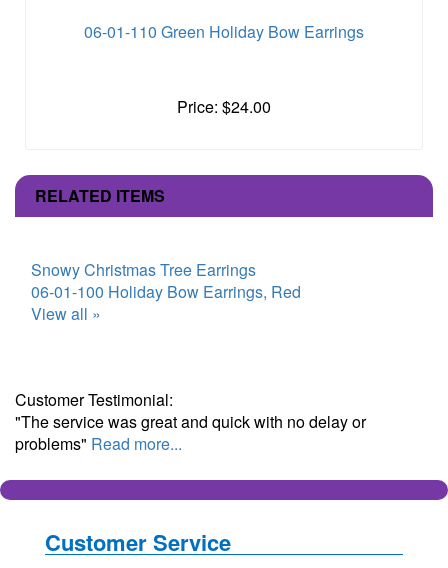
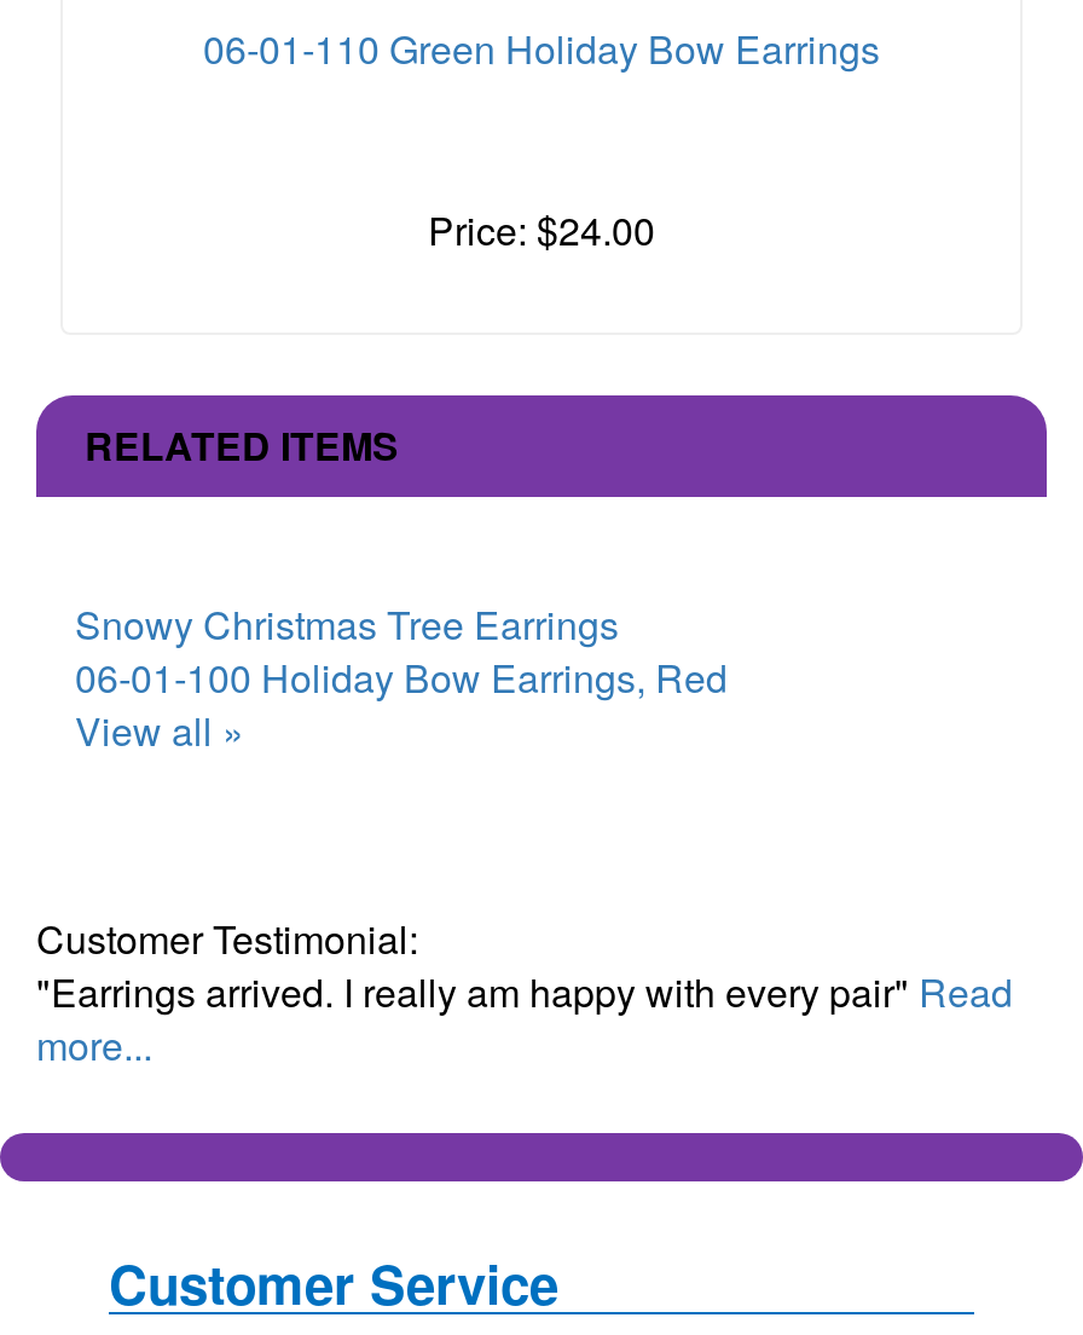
- "The service was great and quick with no delay or
- problems" Read more...
+ "Earrings arrived. I really am happy with every pair" Read
+ more...
